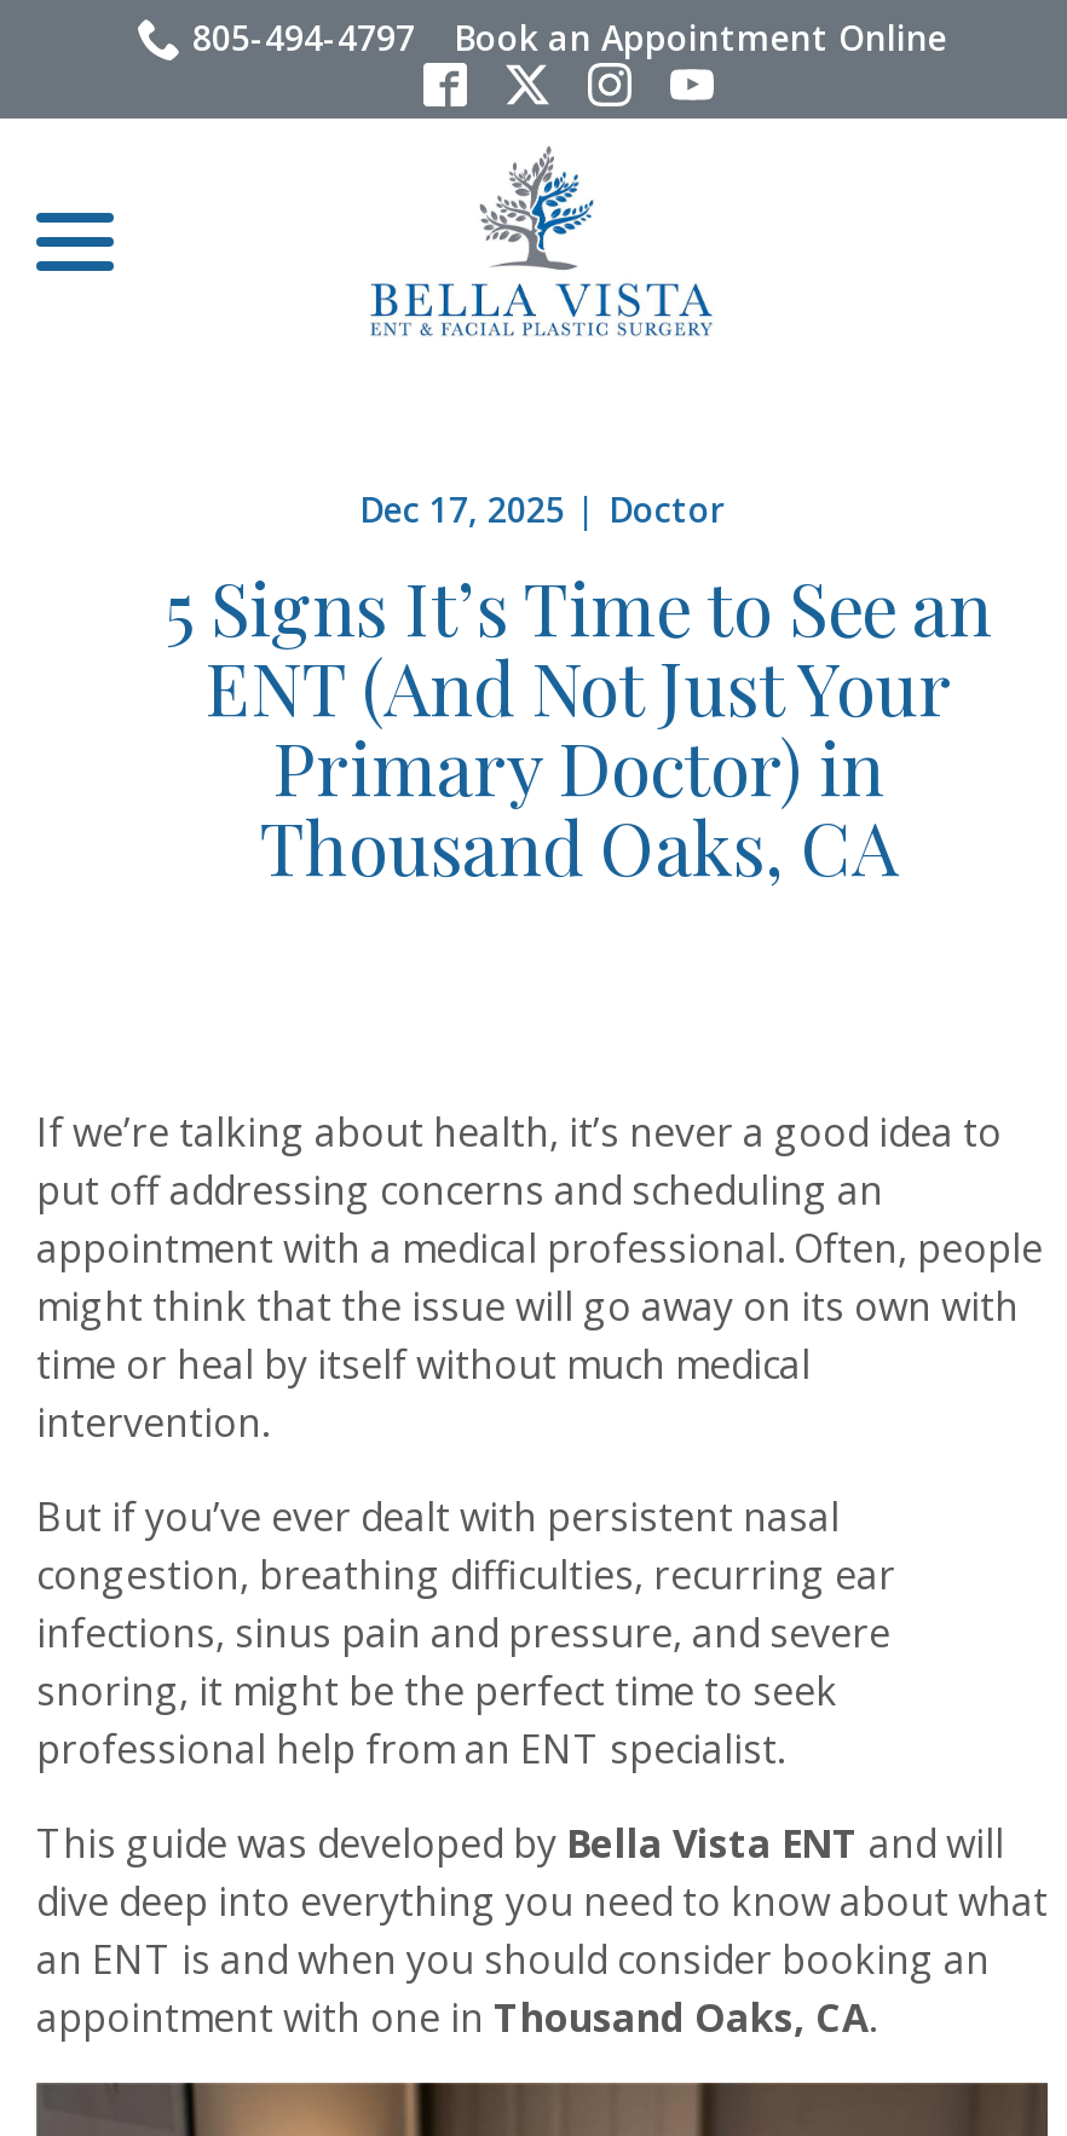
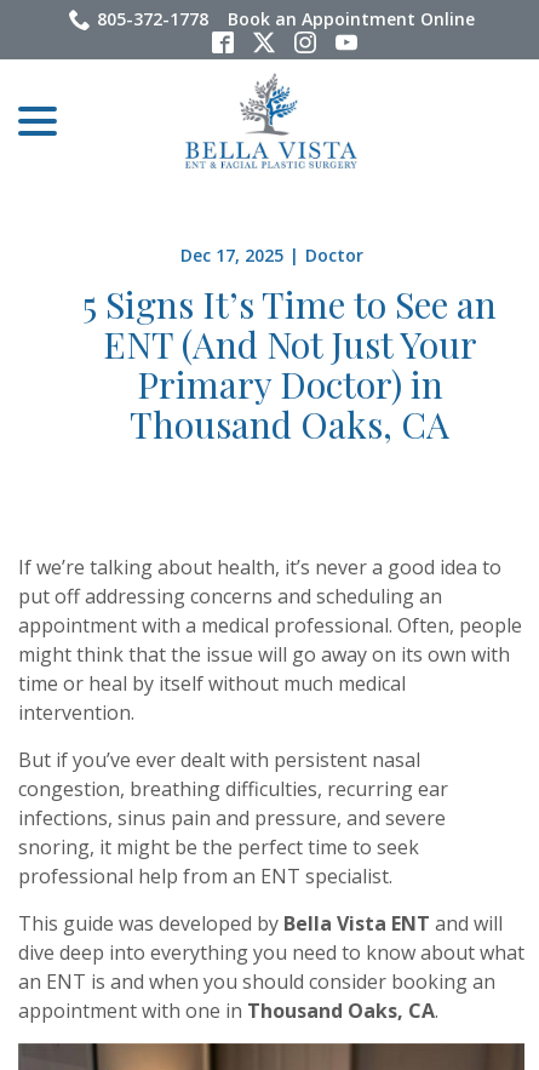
- 805-494-4797 Book an Appointment Online
+ 805-372-1778 Book an Appointment Online
